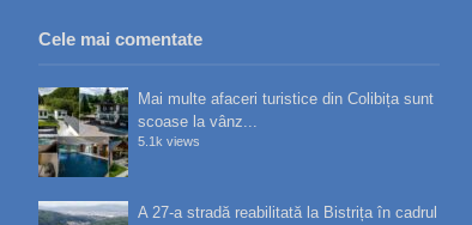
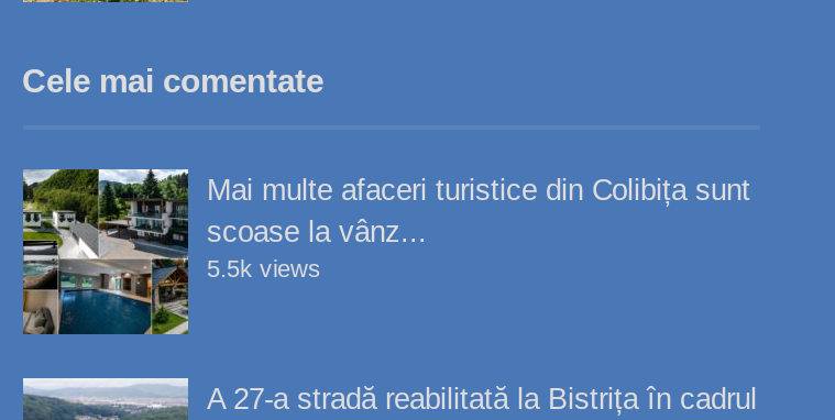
- 5.1k views
+ 5.5k views
